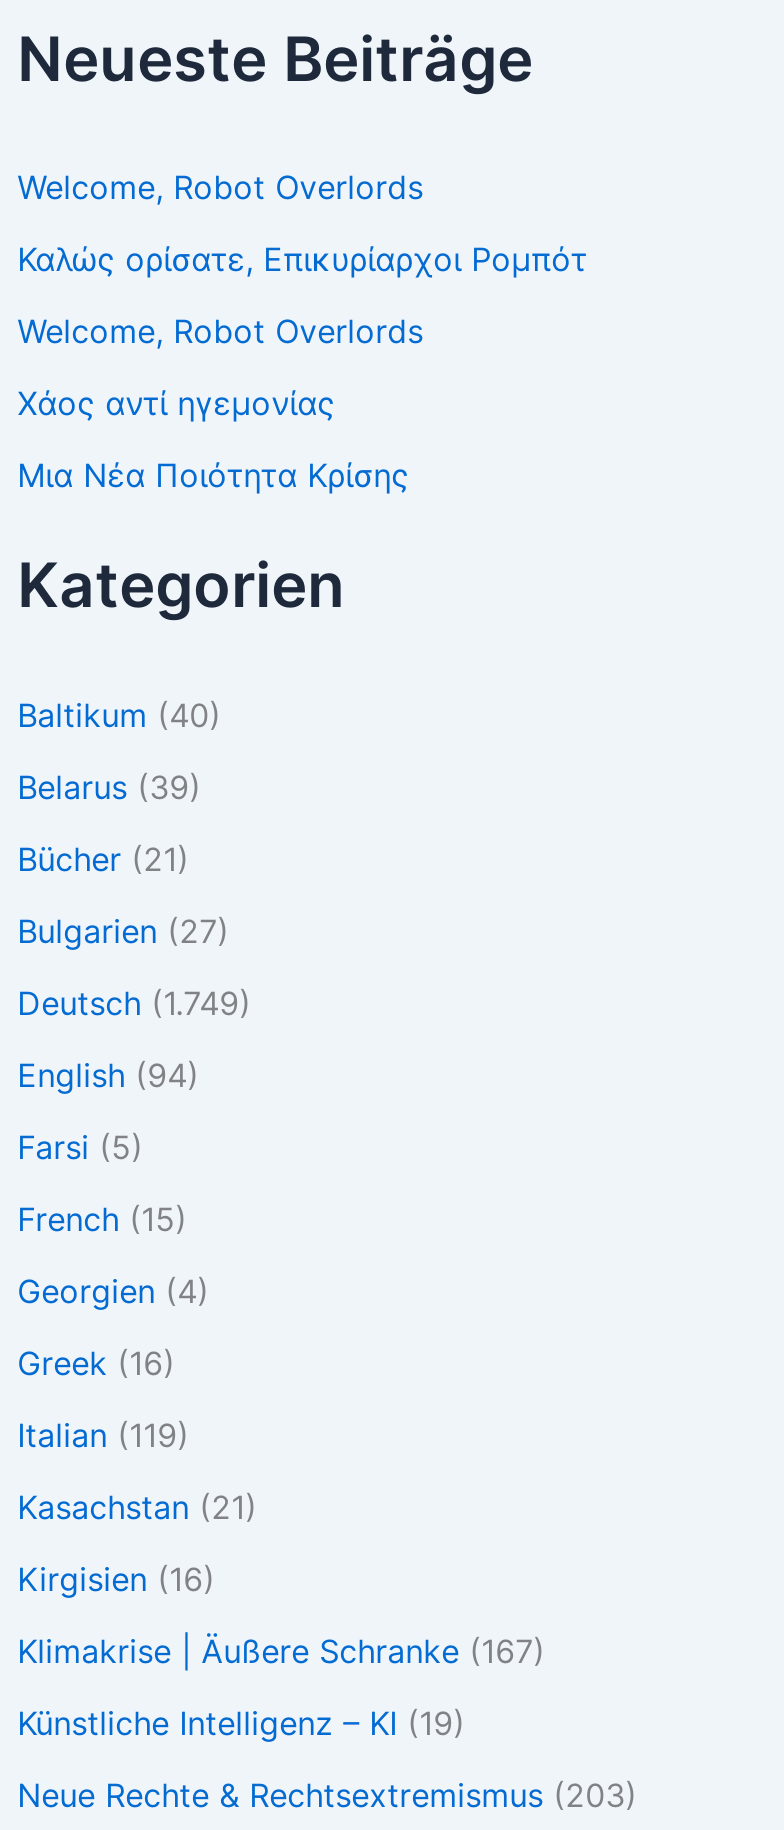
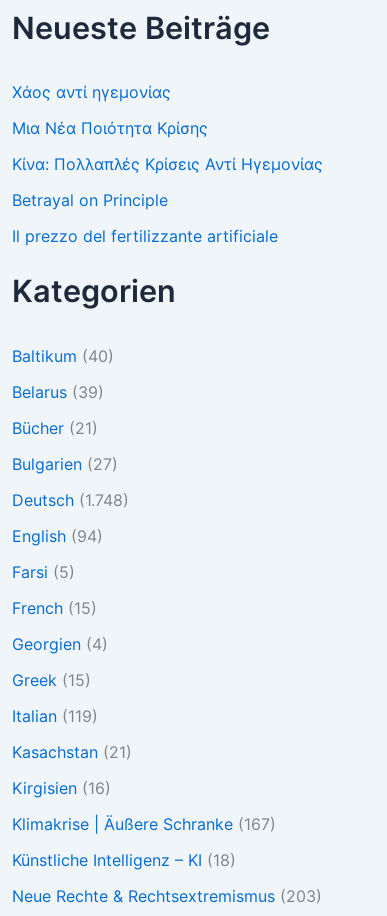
- Welcome, Robot Overlords
- Καλώς ορίσατε, Eπικυρίαρχοι Ρομπότ
- Welcome, Robot Overlords

moved up: Χάος αντί ηγεμονίας | Μια Νέα Ποιότητα Κρίσης

+ Κίνα: Πολλαπλές Κρίσεις Αντί Ηγεμονίας
+ Betrayal on Principle
+ Il prezzo del fertilizzante artificiale

- Deutsch (1.749)
+ Deutsch (1.748)

- Greek (16)
+ Greek (15)

- Künstliche Intelligenz – KI (19)
+ Künstliche Intelligenz – KI (18)
